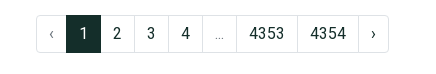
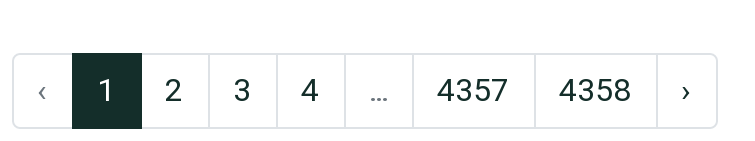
- 4353
+ 4357

- 4354
+ 4358
